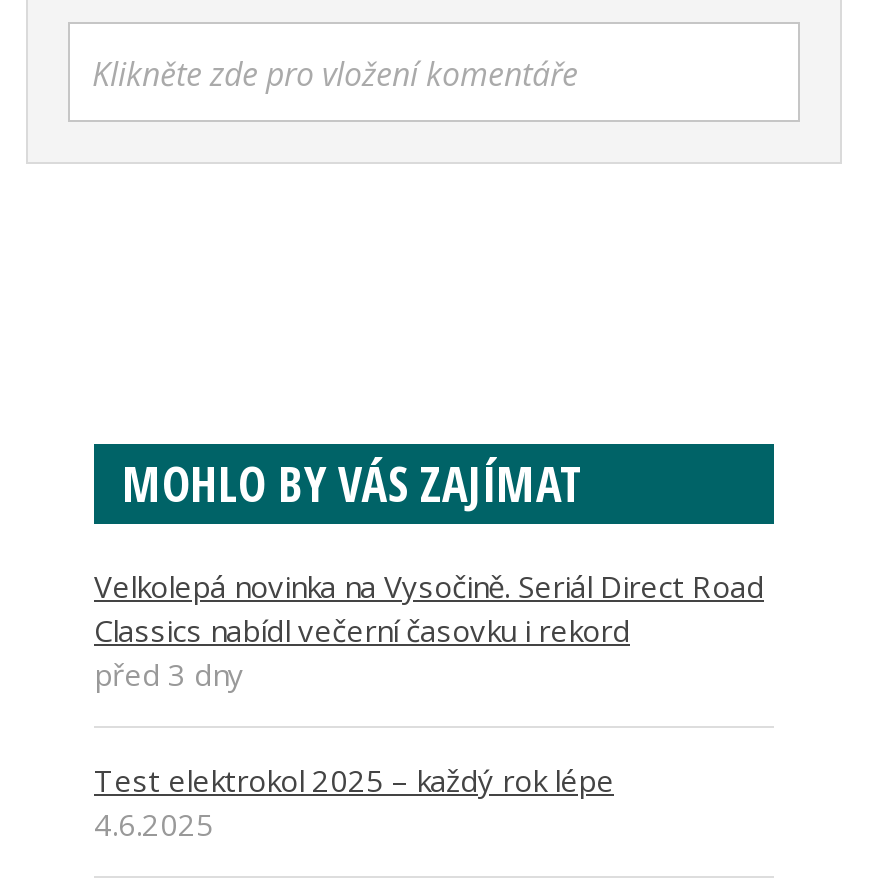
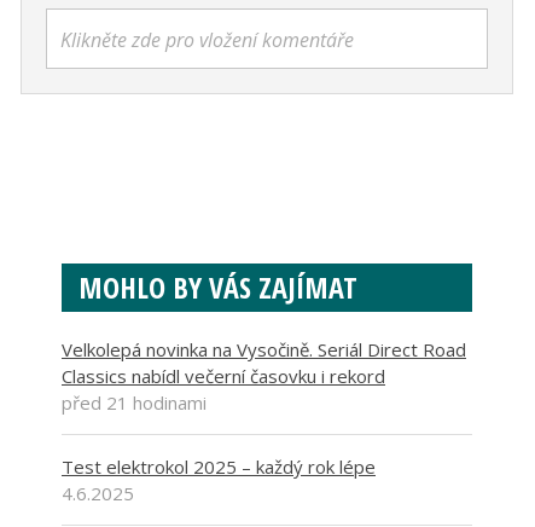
- před 3 dny
+ před 21 hodinami
